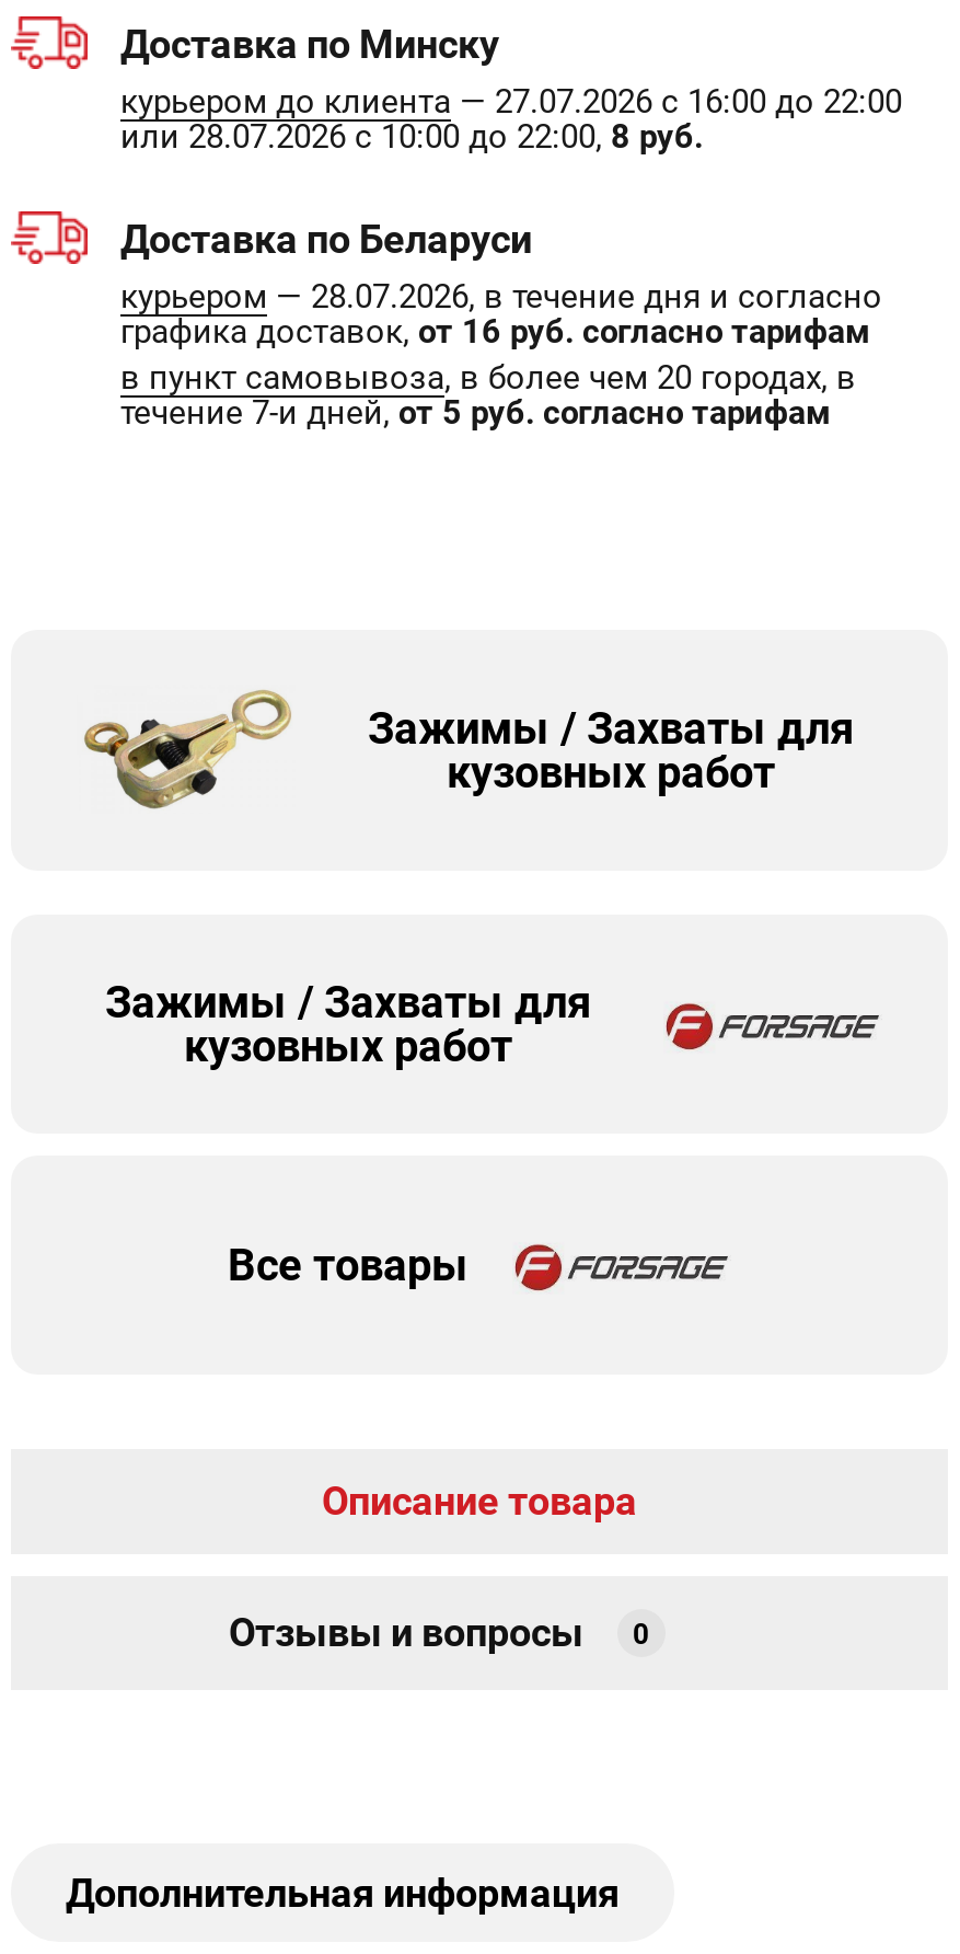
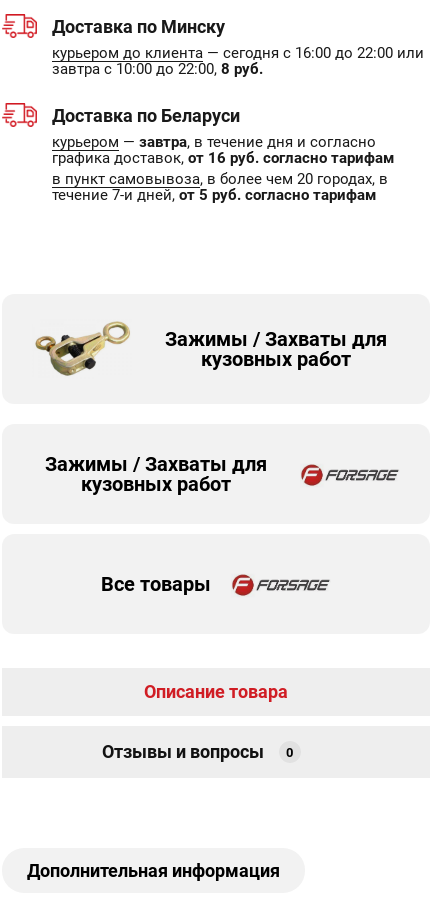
- курьером до клиента — 27.07.2026 с 16:00 до 22:00
- или 28.07.2026 с 10:00 до 22:00, 8 руб.
+ курьером до клиента — сегодня с 16:00 до 22:00 или
+ завтра с 10:00 до 22:00, 8 руб.

- курьером — 28.07.2026, в течение дня и согласно
+ курьером — завтра, в течение дня и согласно
